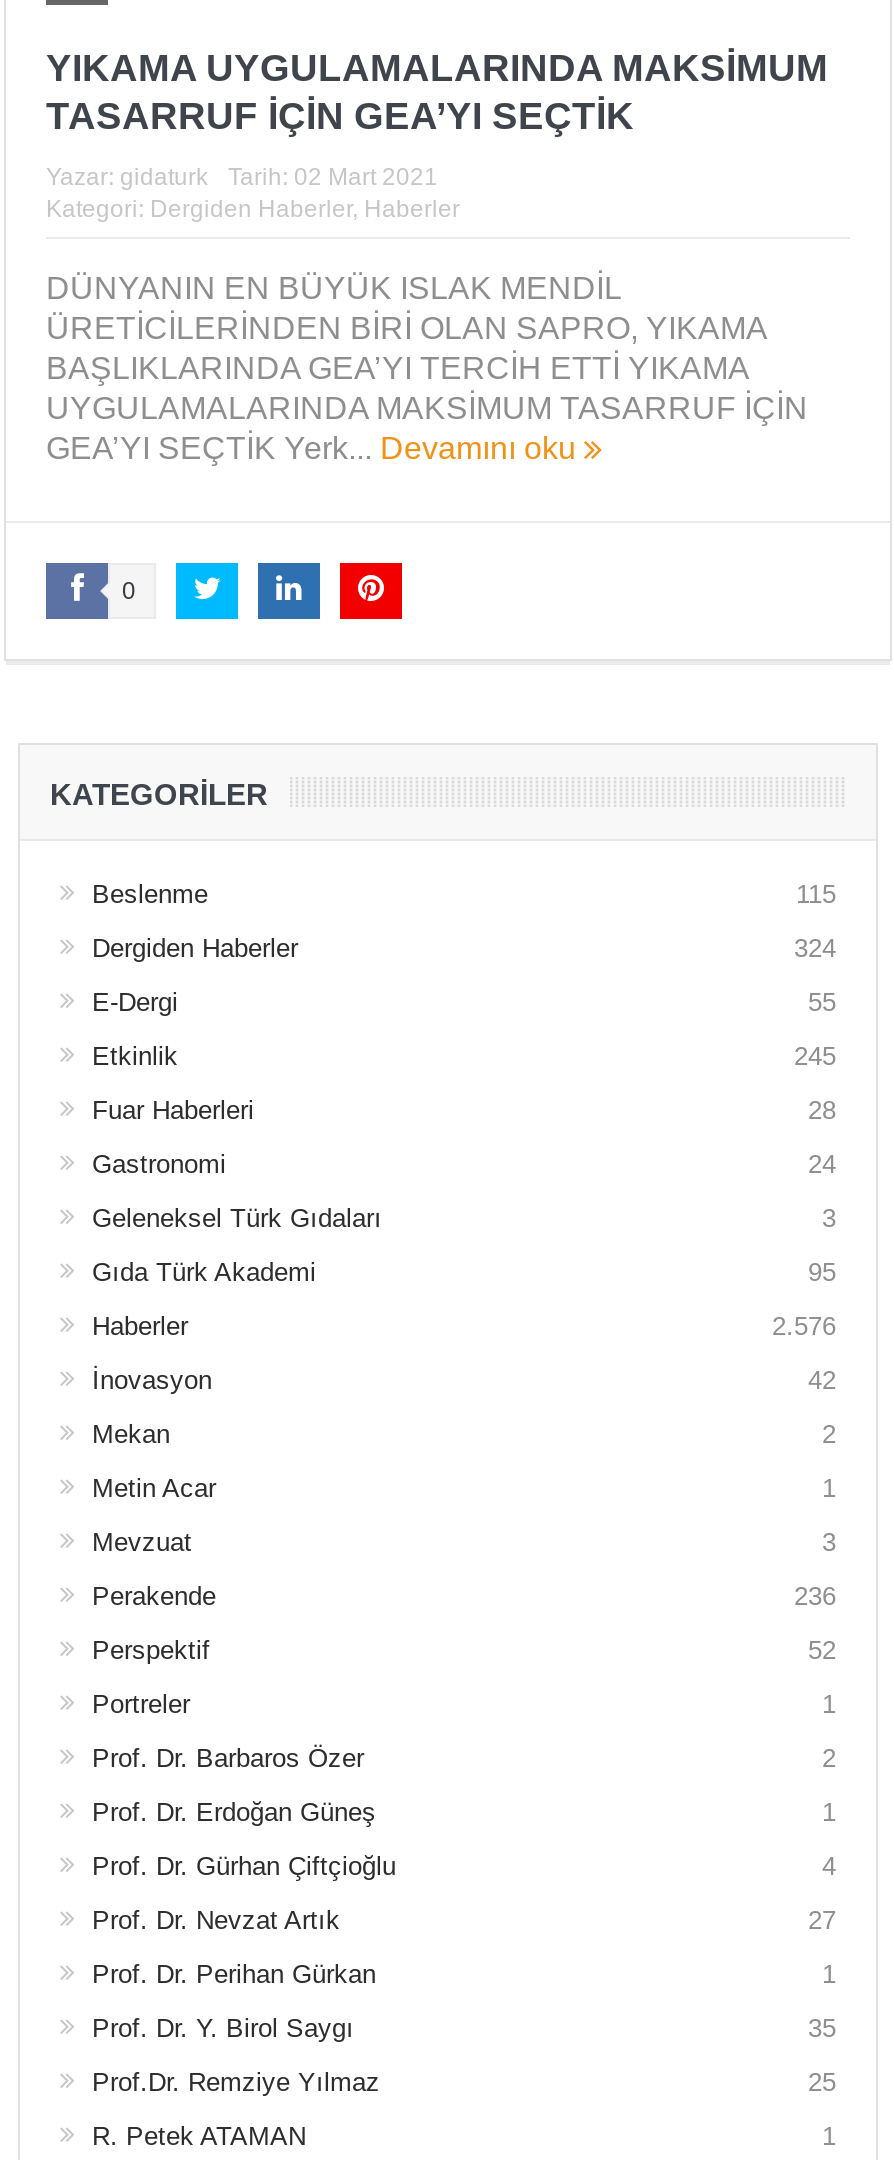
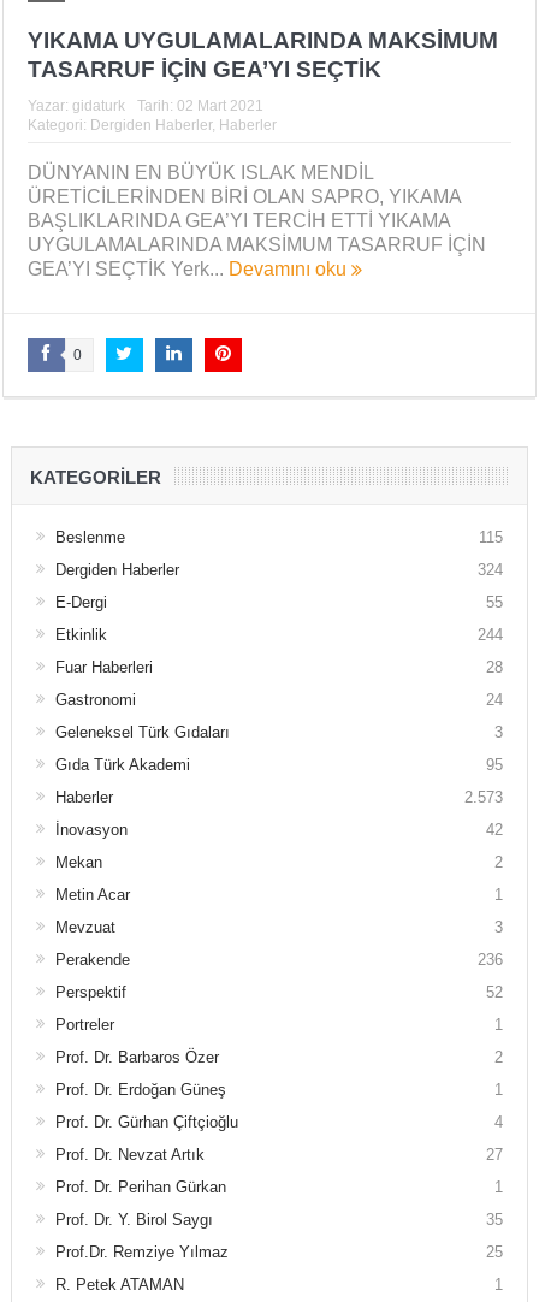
- 245
+ 244

- 2.576
+ 2.573
